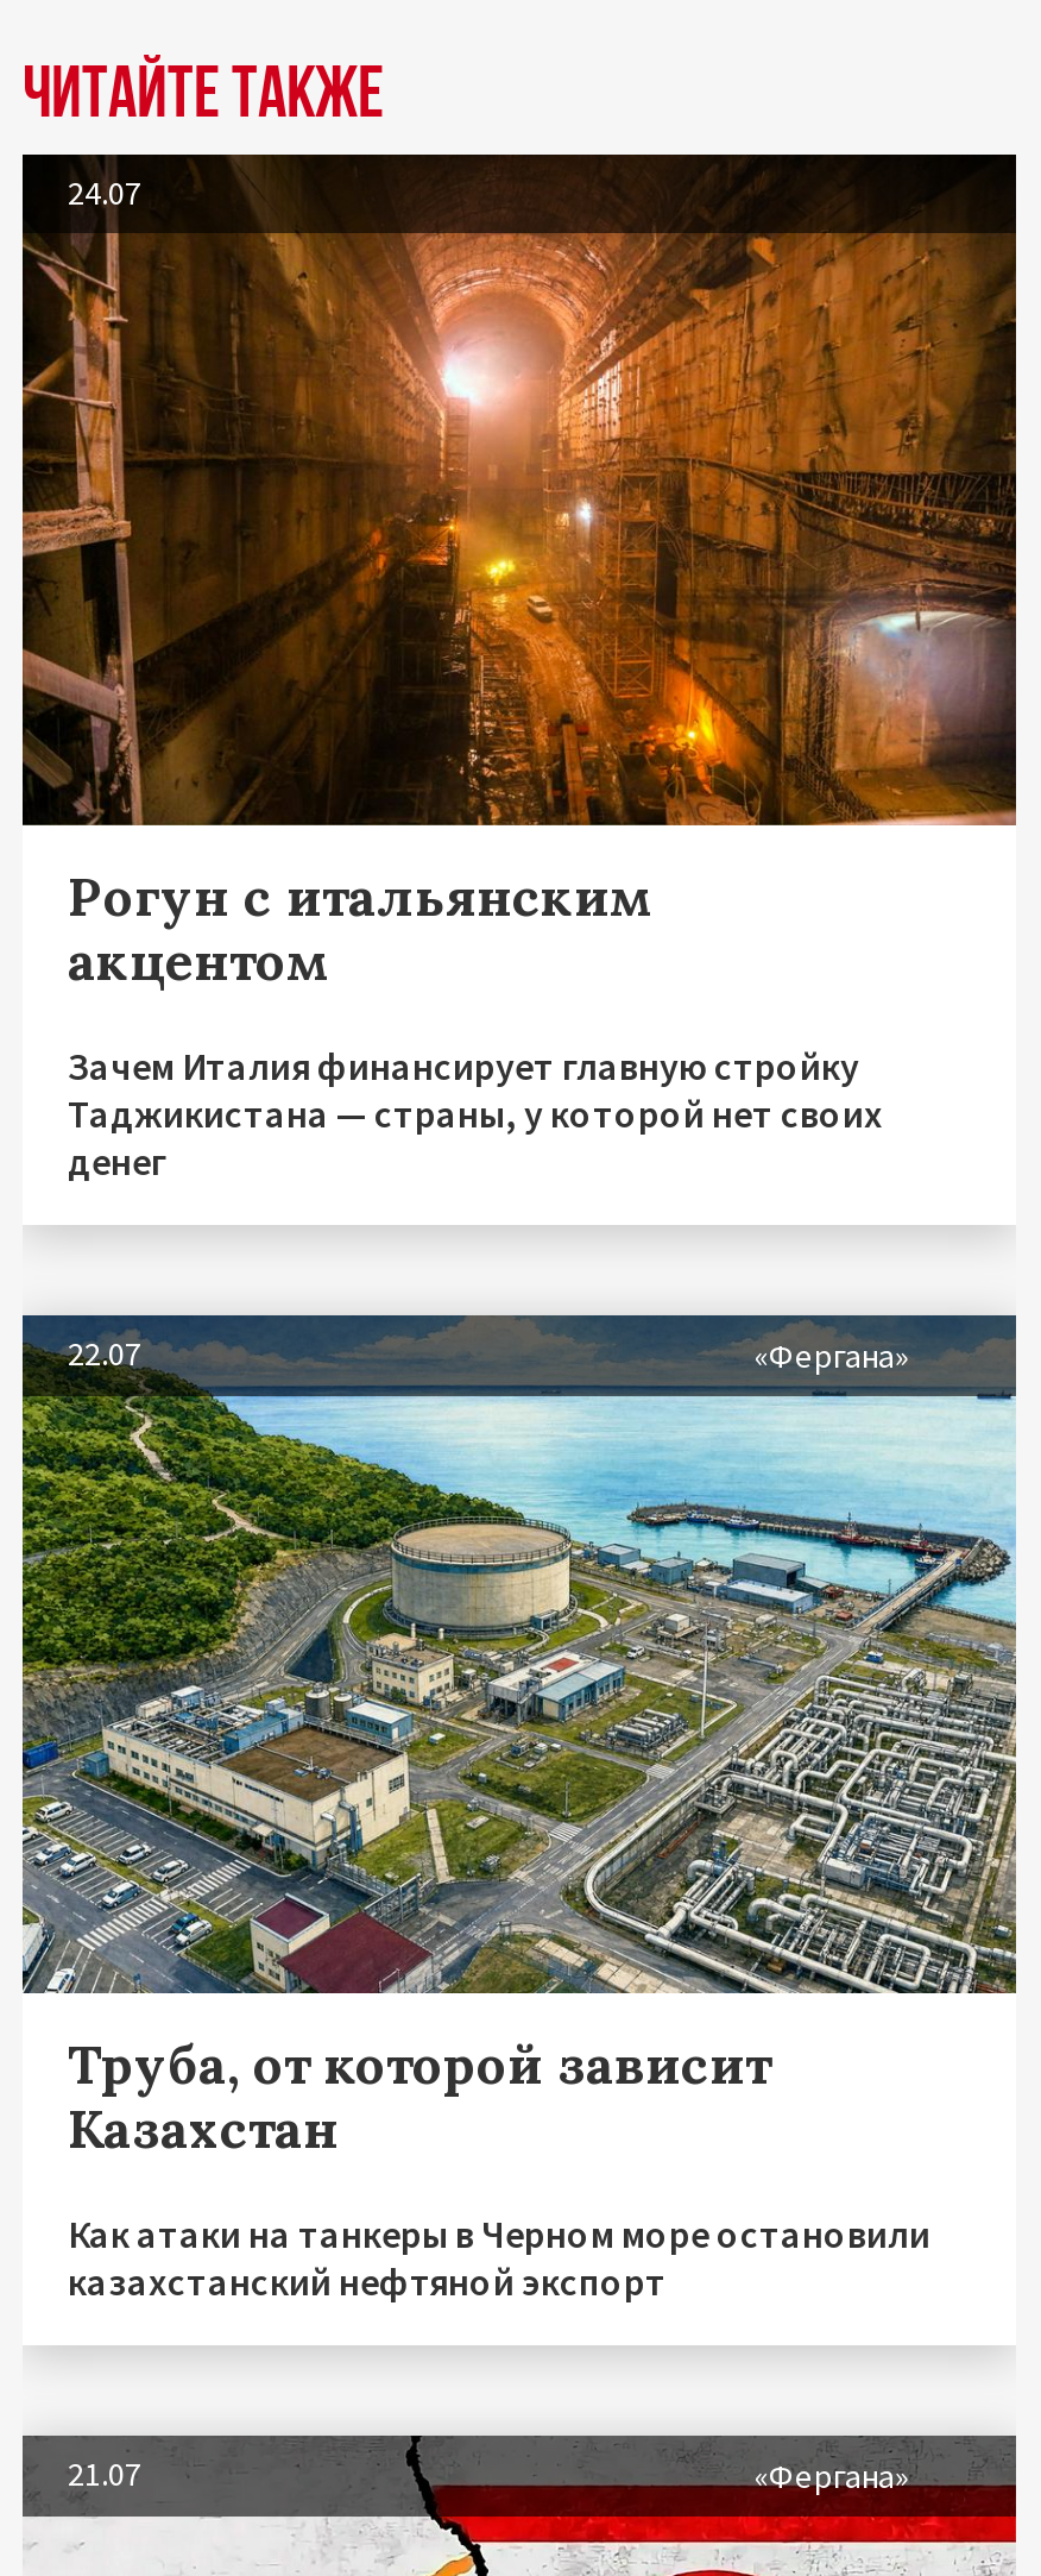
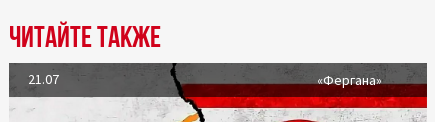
- [image]
- 24.07

- Рогун с итальянским
- акцентом
- Зачем Италия финансирует главную стройку
- Таджикистана — страны, у которой нет своих
- денег

- [image]
- 22.07
- «Фергана»

- Труба, от которой зависит
- Казахстан
- Как атаки на танкеры в Черном море остановили
- казахстанский нефтяной экспорт
